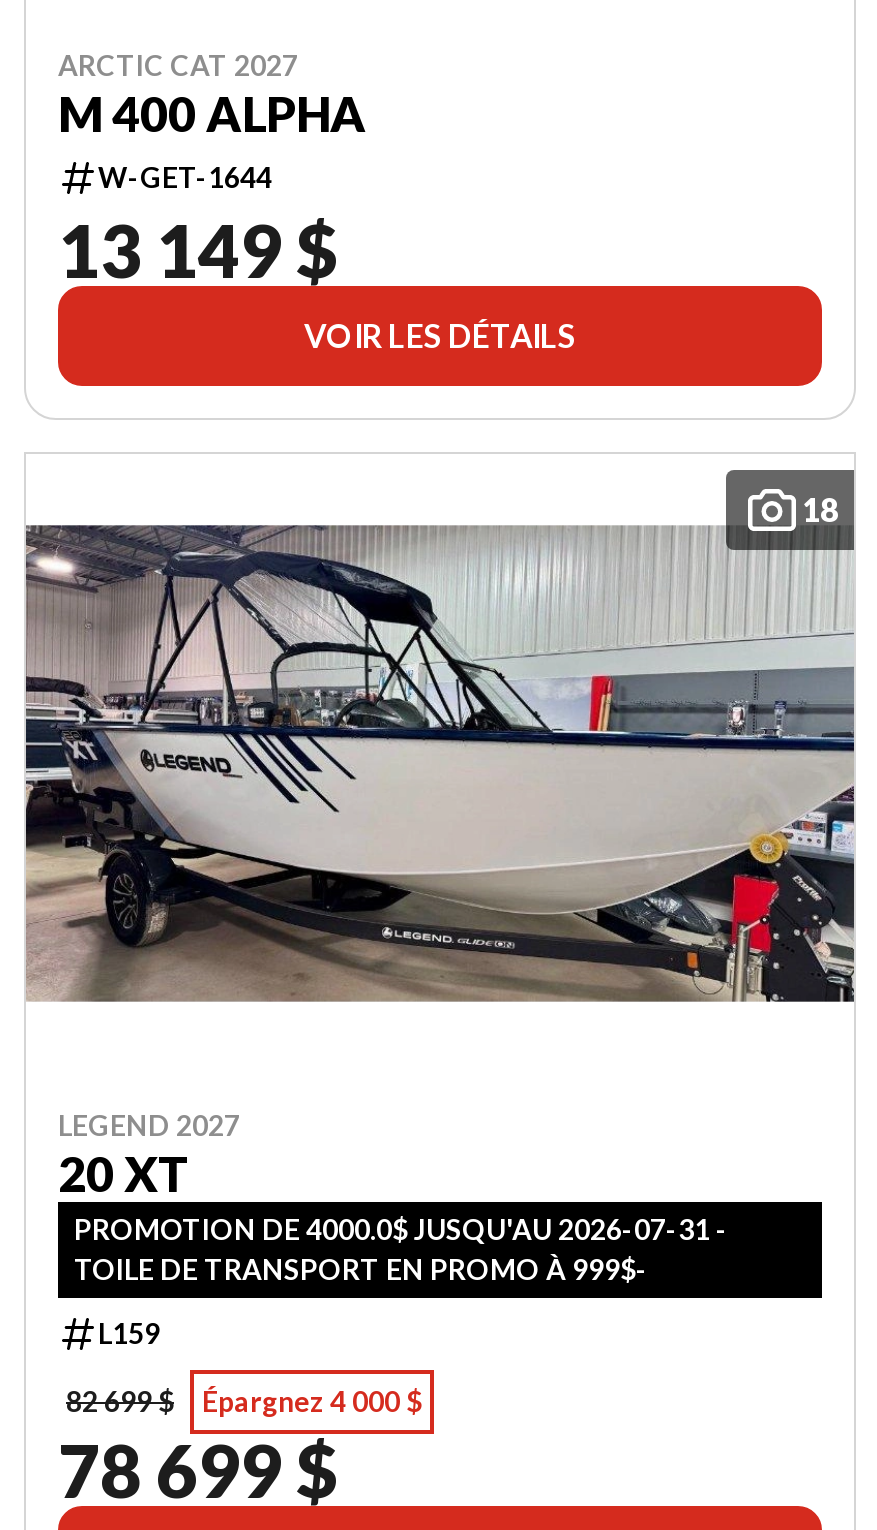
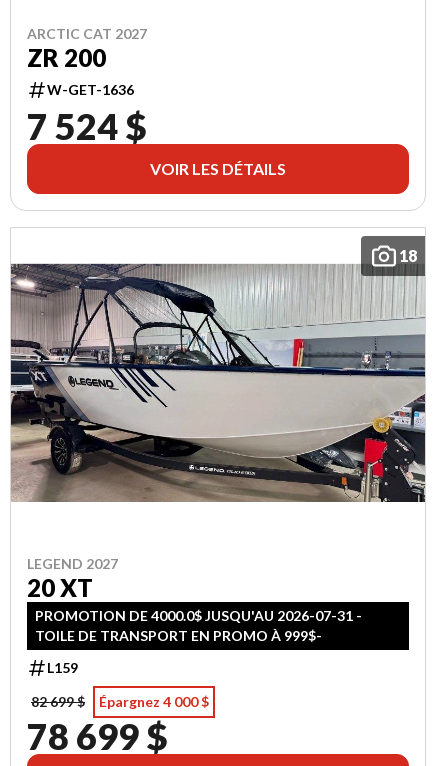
- M 400 ALPHA
- W-GET-1644
- 13 149 $
+ ZR 200
+ W-GET-1636
+ 7 524 $
